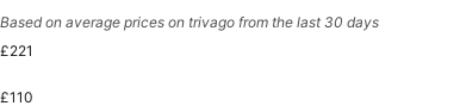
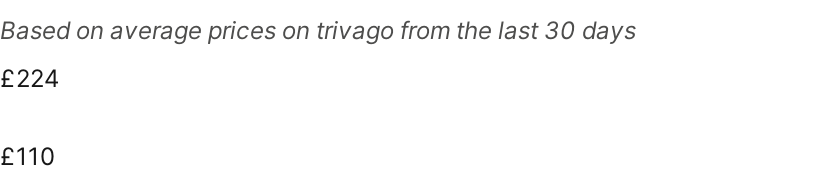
- £221
+ £224
